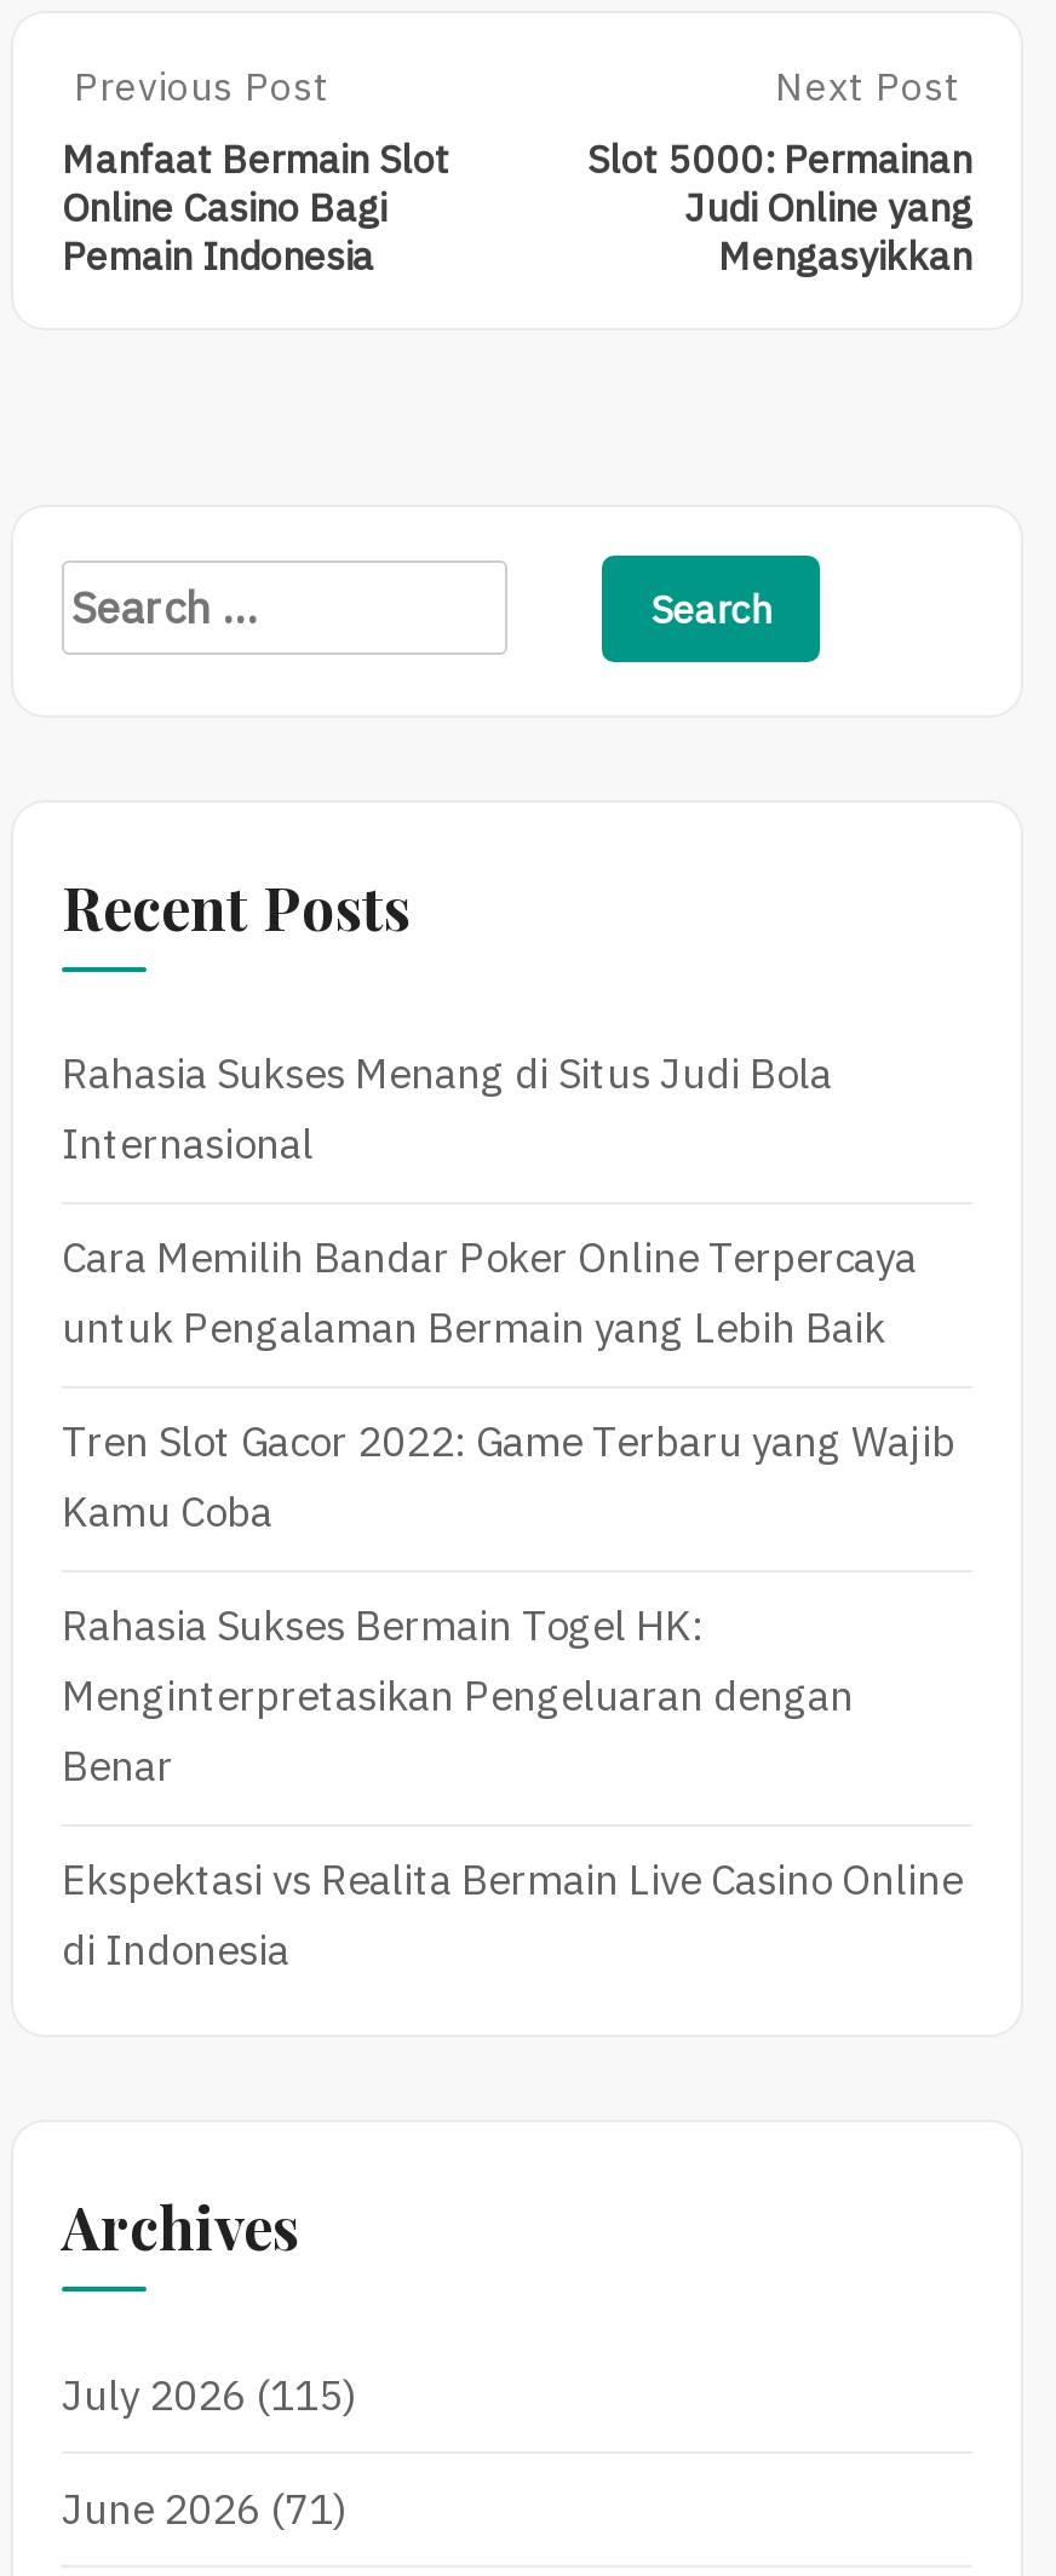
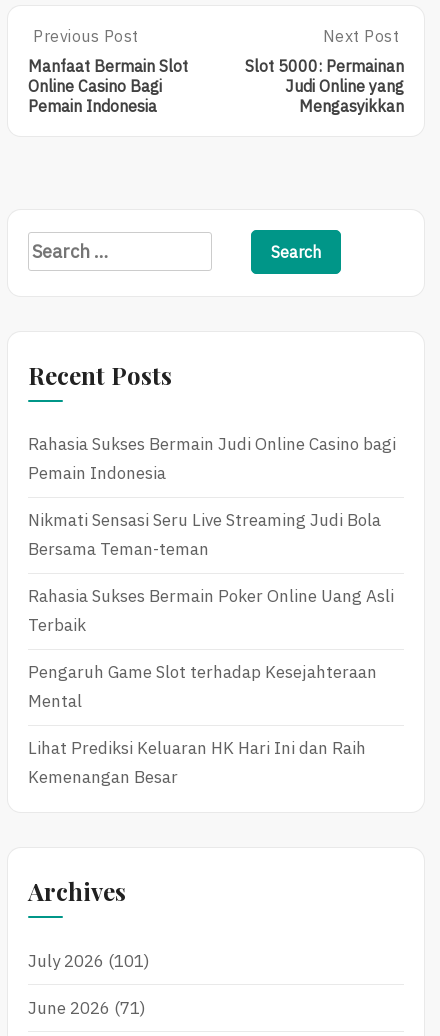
- Rahasia Sukses Menang di Situs Judi Bola
- Internasional
+ Rahasia Sukses Bermain Judi Online Casino bagi
+ Pemain Indonesia

- Cara Memilih Bandar Poker Online Terpercaya
- untuk Pengalaman Bermain yang Lebih Baik
+ Nikmati Sensasi Seru Live Streaming Judi Bola
+ Bersama Teman-teman

- Tren Slot Gacor 2022: Game Terbaru yang Wajib
- Kamu Coba
+ Rahasia Sukses Bermain Poker Online Uang Asli
+ Terbaik

- Rahasia Sukses Bermain Togel HK:
- Menginterpretasikan Pengeluaran dengan
- Benar
+ Pengaruh Game Slot terhadap Kesejahteraan
+ Mental

- Ekspektasi vs Realita Bermain Live Casino Online
- di Indonesia
+ Lihat Prediksi Keluaran HK Hari Ini dan Raih
+ Kemenangan Besar

- July 2026 (115)
+ July 2026 (101)
